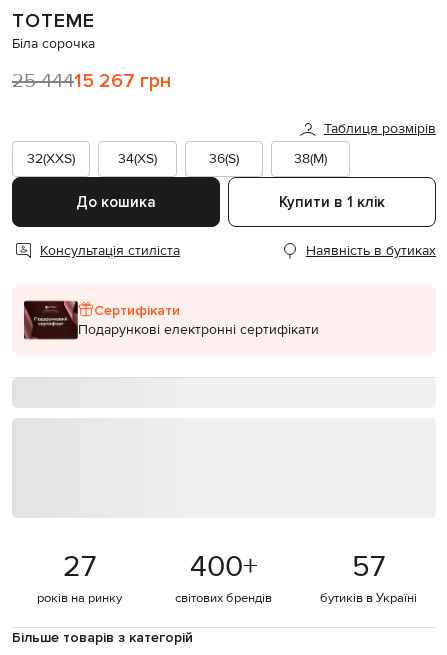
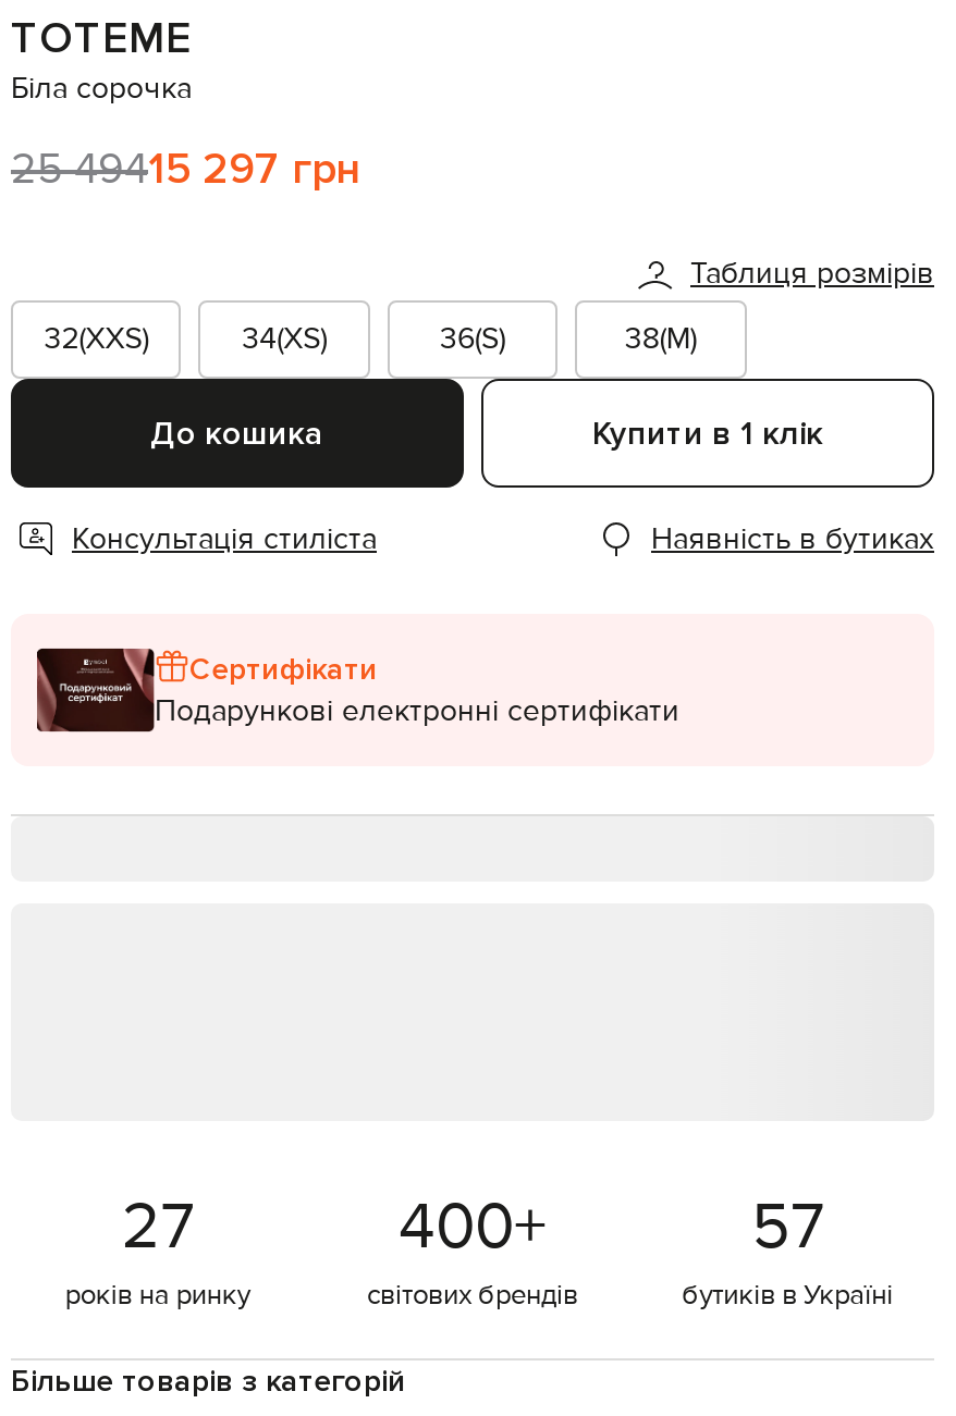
- 25 44415 267 грн
+ 25 49415 297 грн
